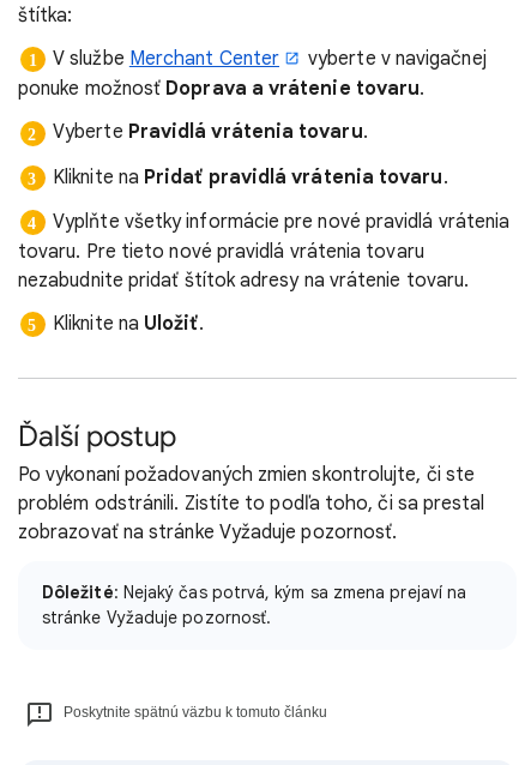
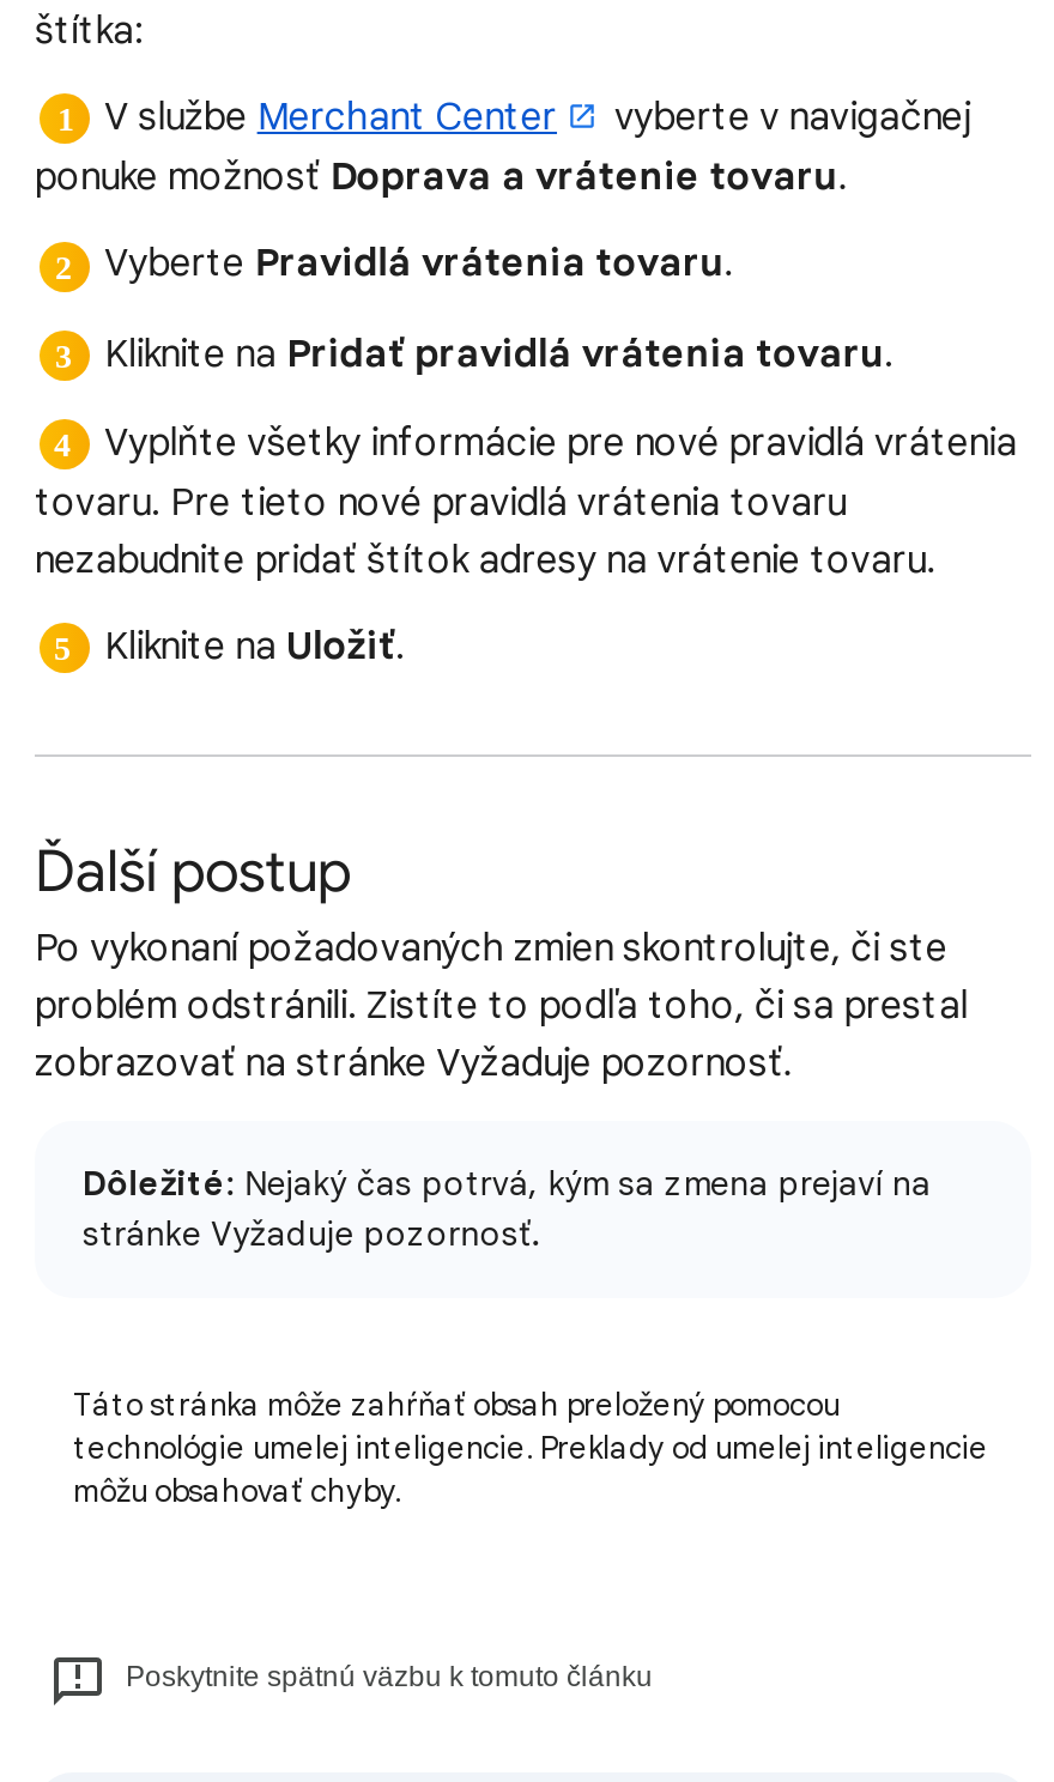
+ Táto stránka môže zahŕňať obsah preložený pomocou
+ technológie umelej inteligencie. Preklady od umelej inteligencie
+ môžu obsahovať chyby.
